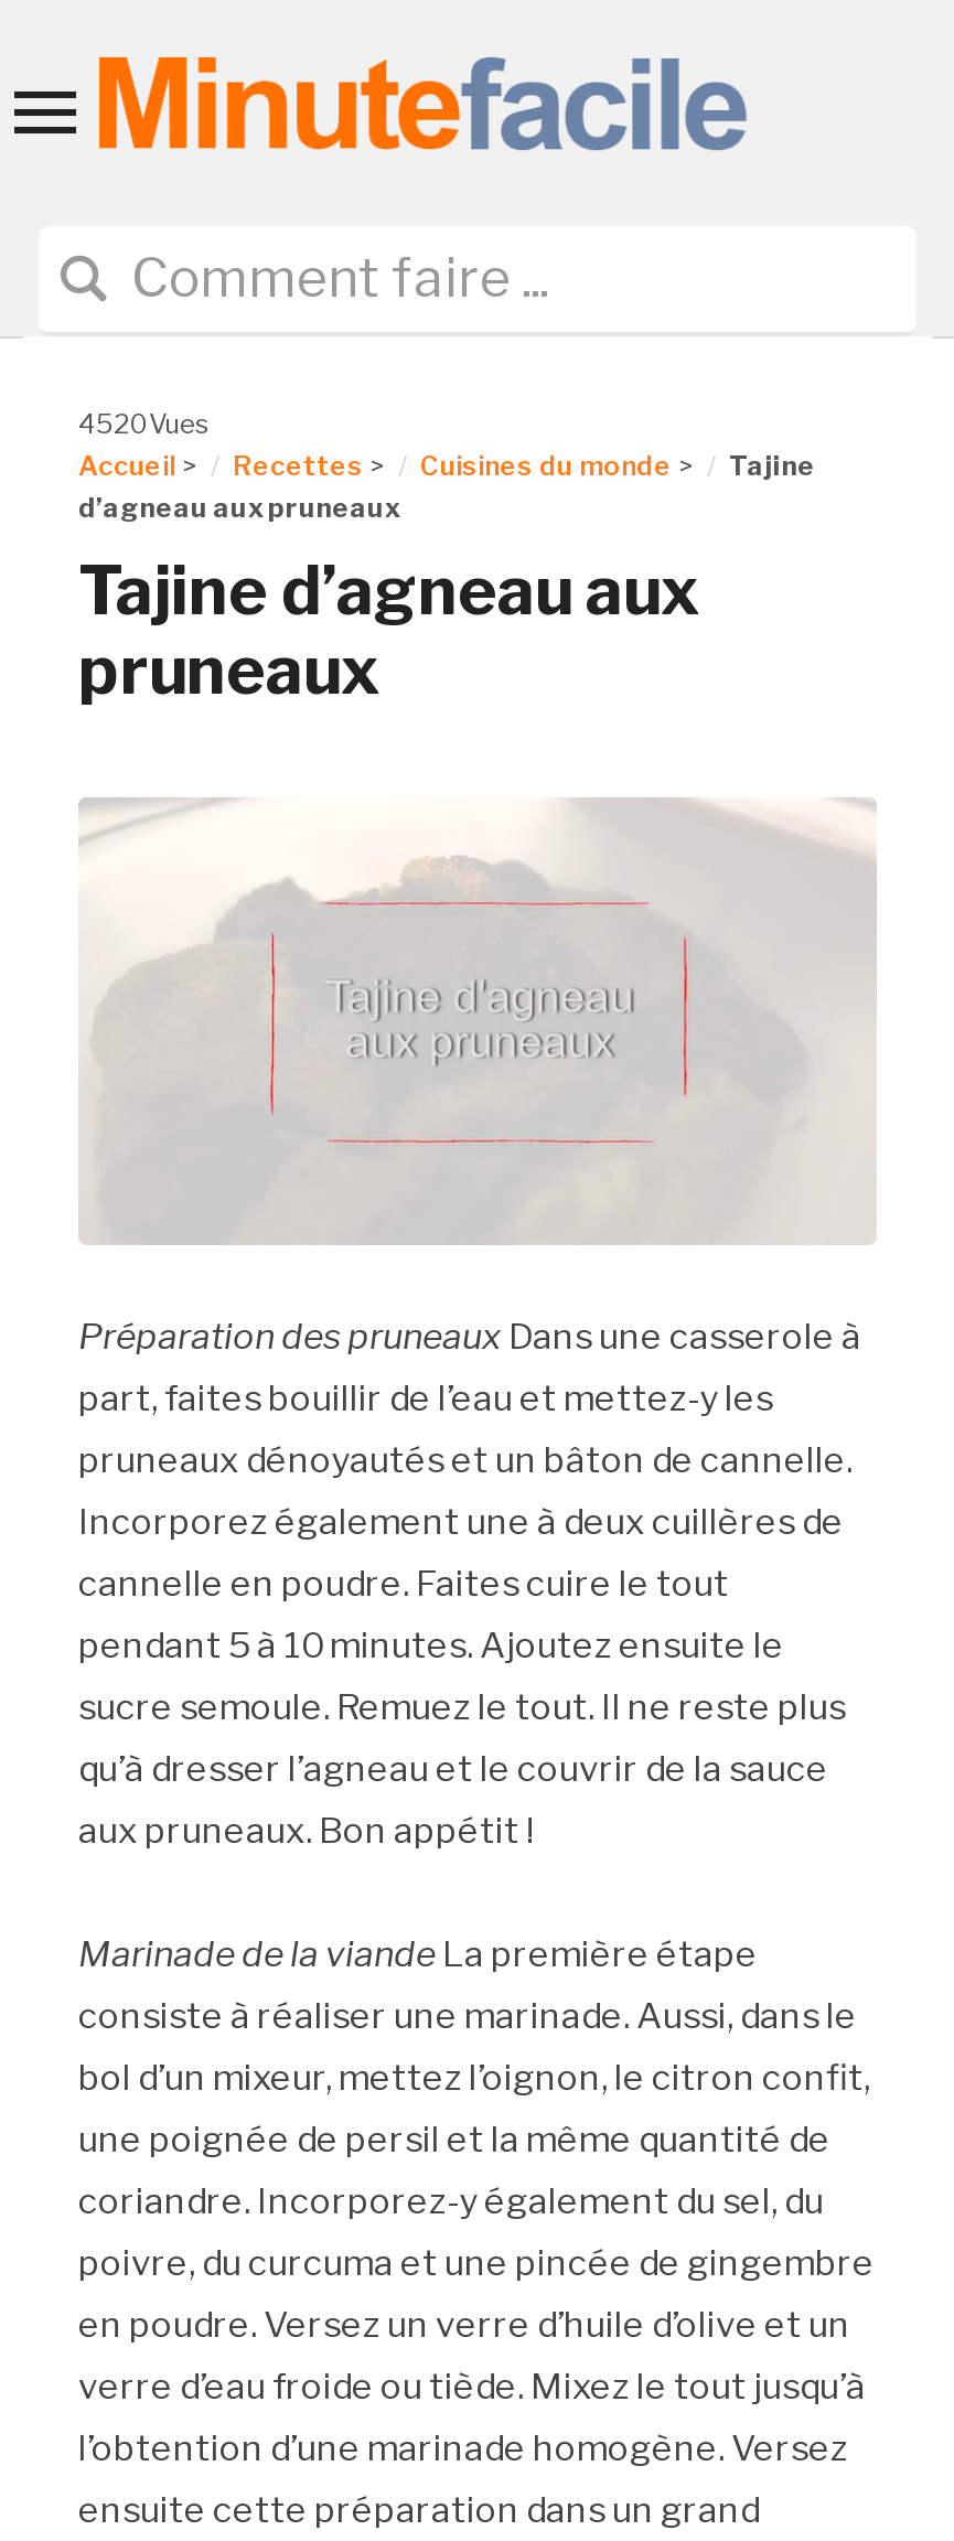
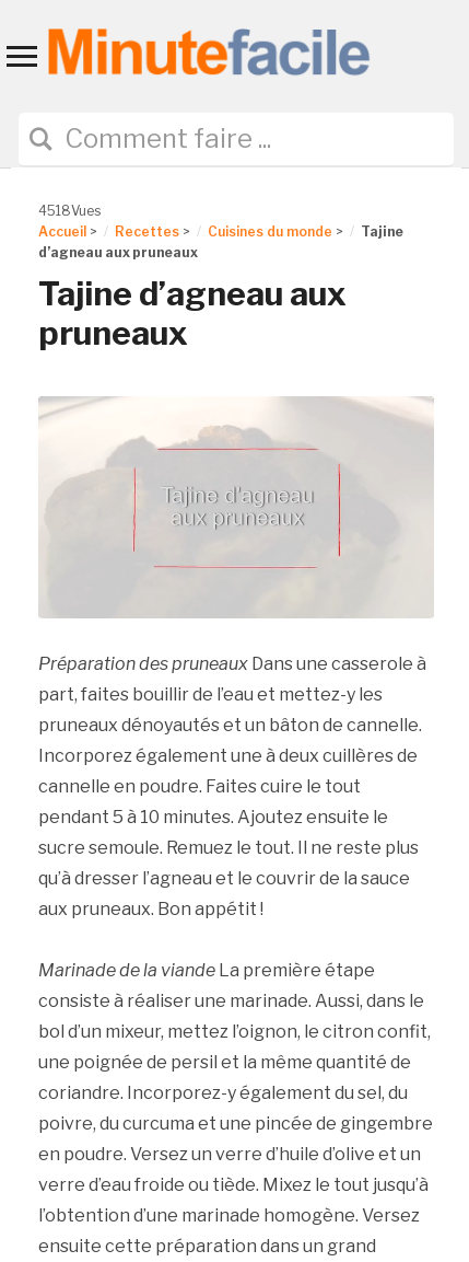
- 4520Vues
+ 4518Vues
